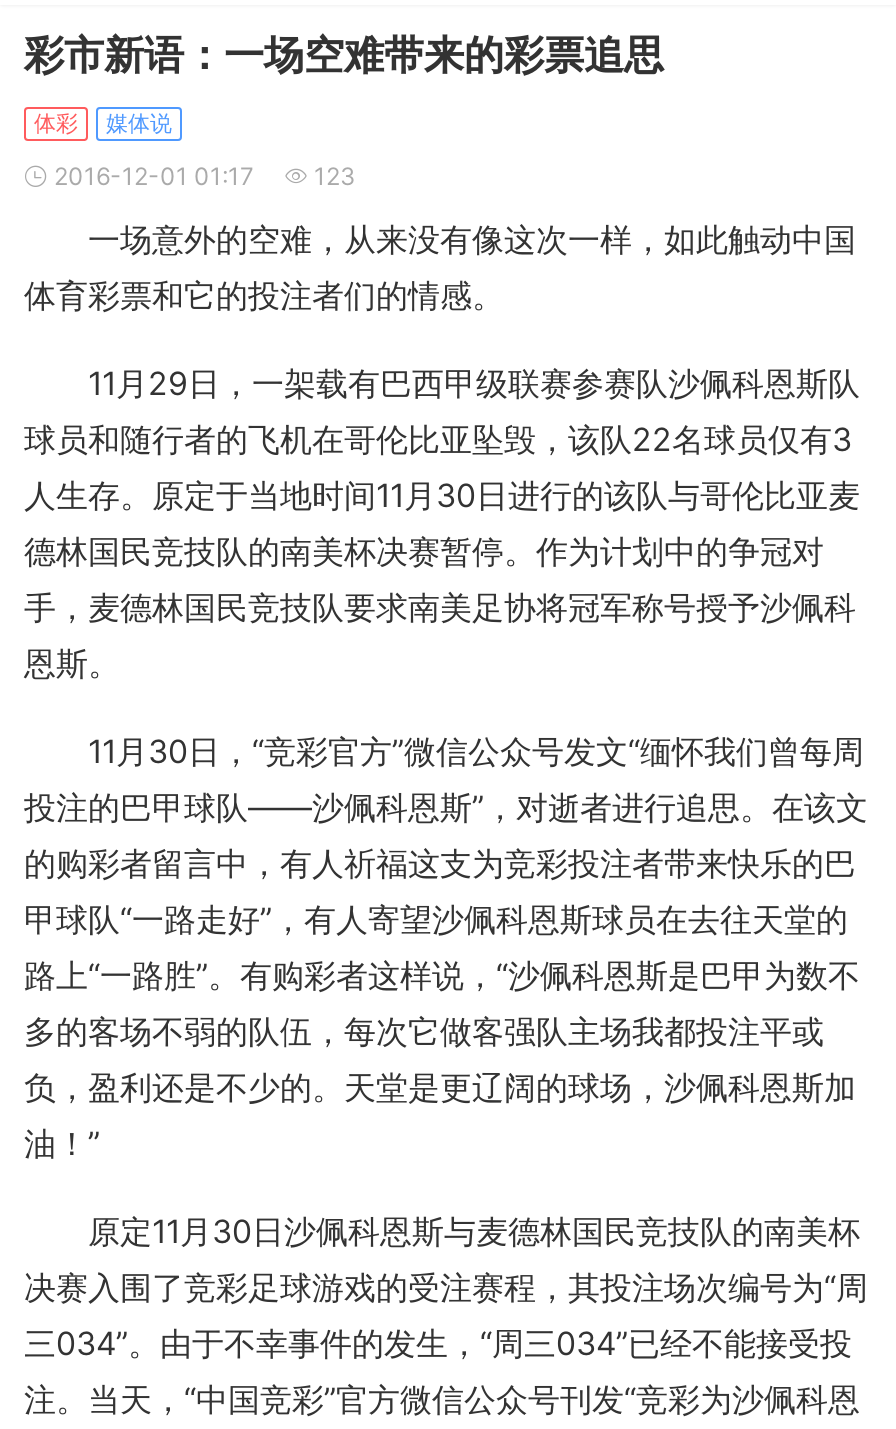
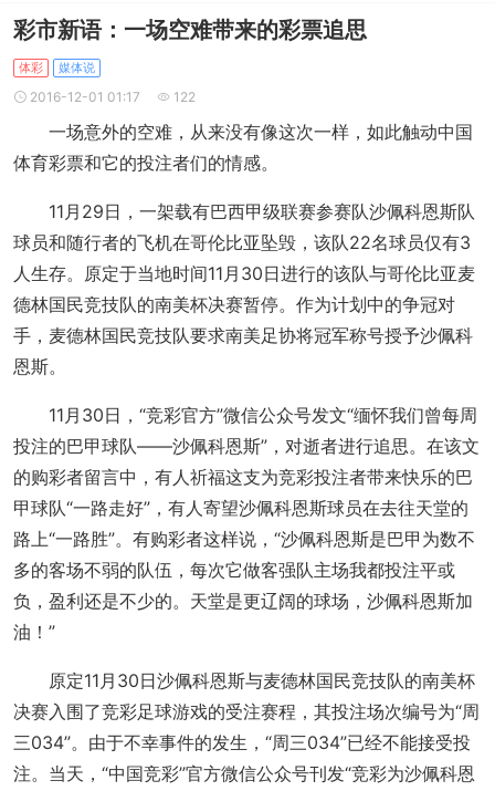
- 2016-12-01 01:17 123
+ 2016-12-01 01:17 122
